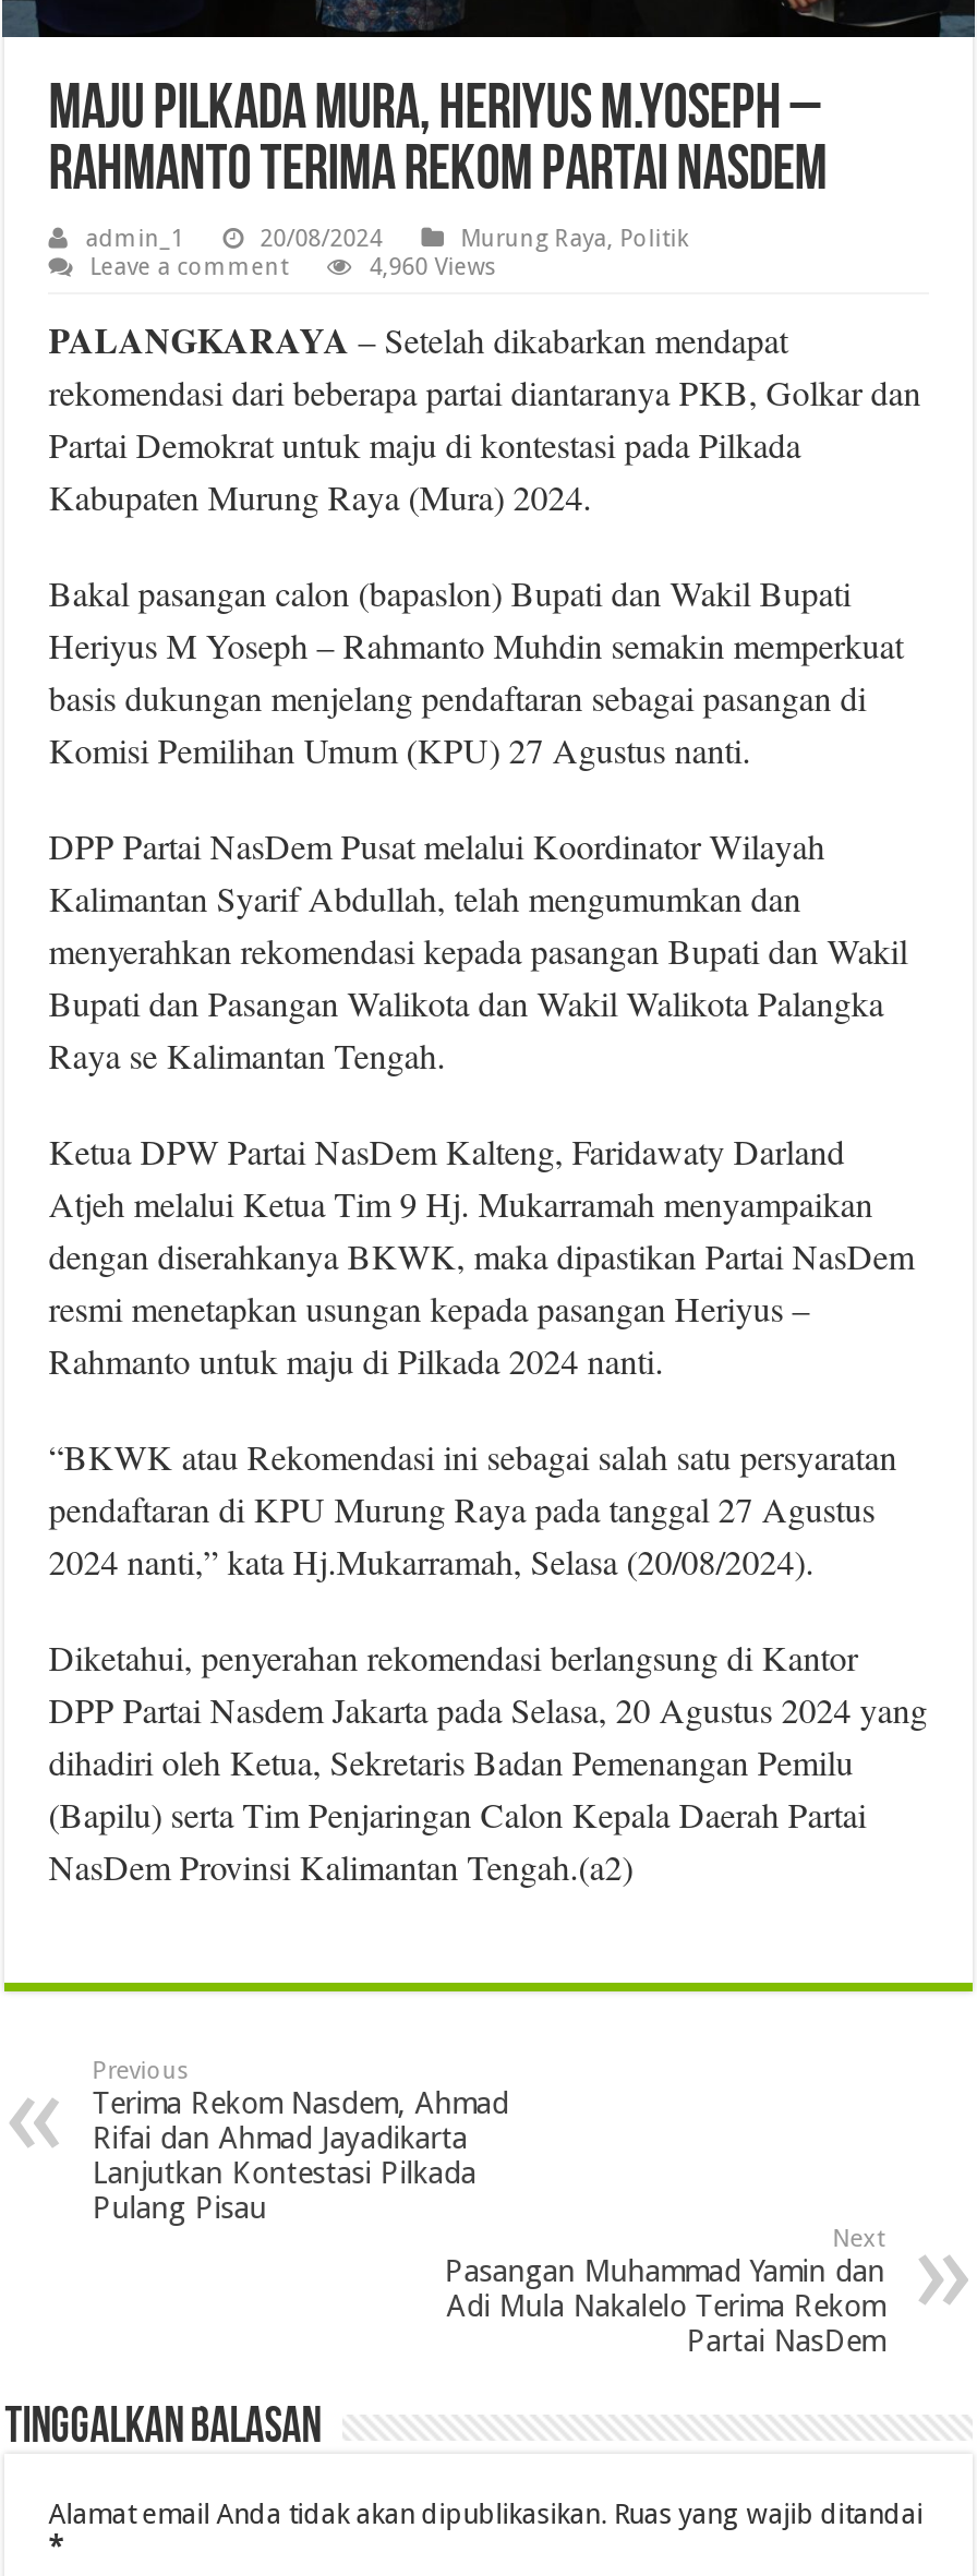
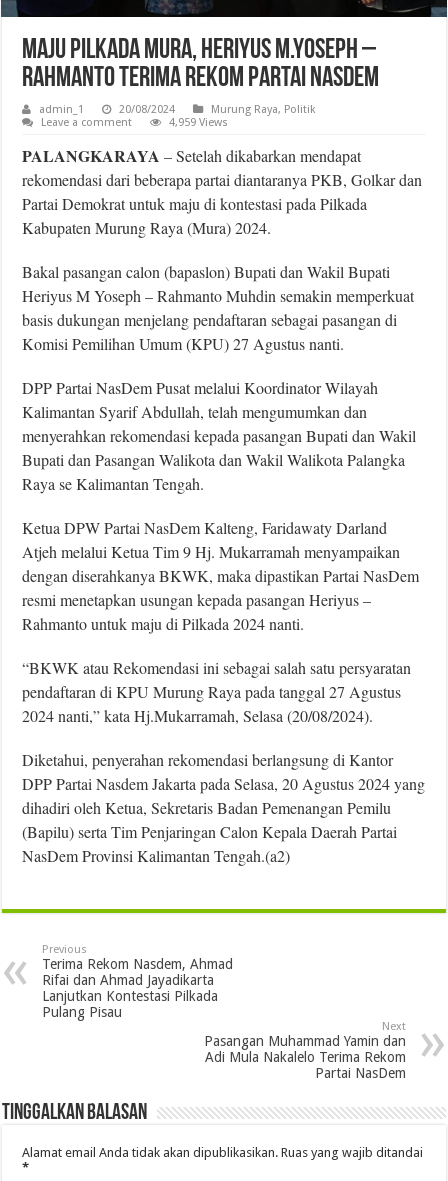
- 4,960 Views
+ 4,959 Views
